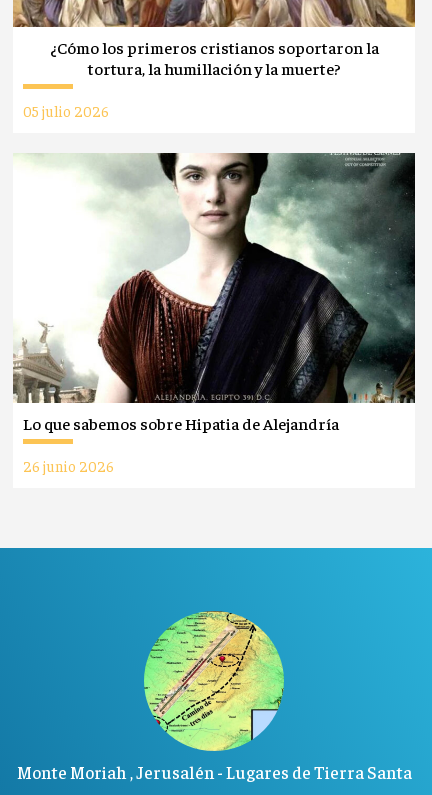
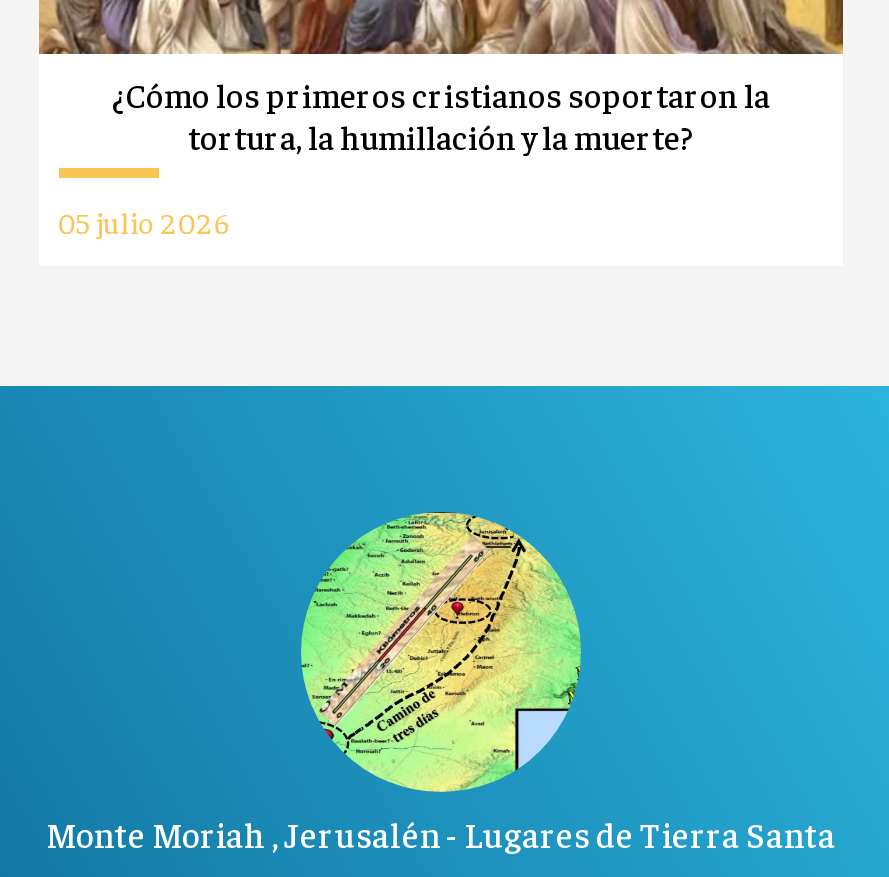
- [image]
- Lo que sabemos sobre Hipatia de Alejandría
- 26 junio 2026
